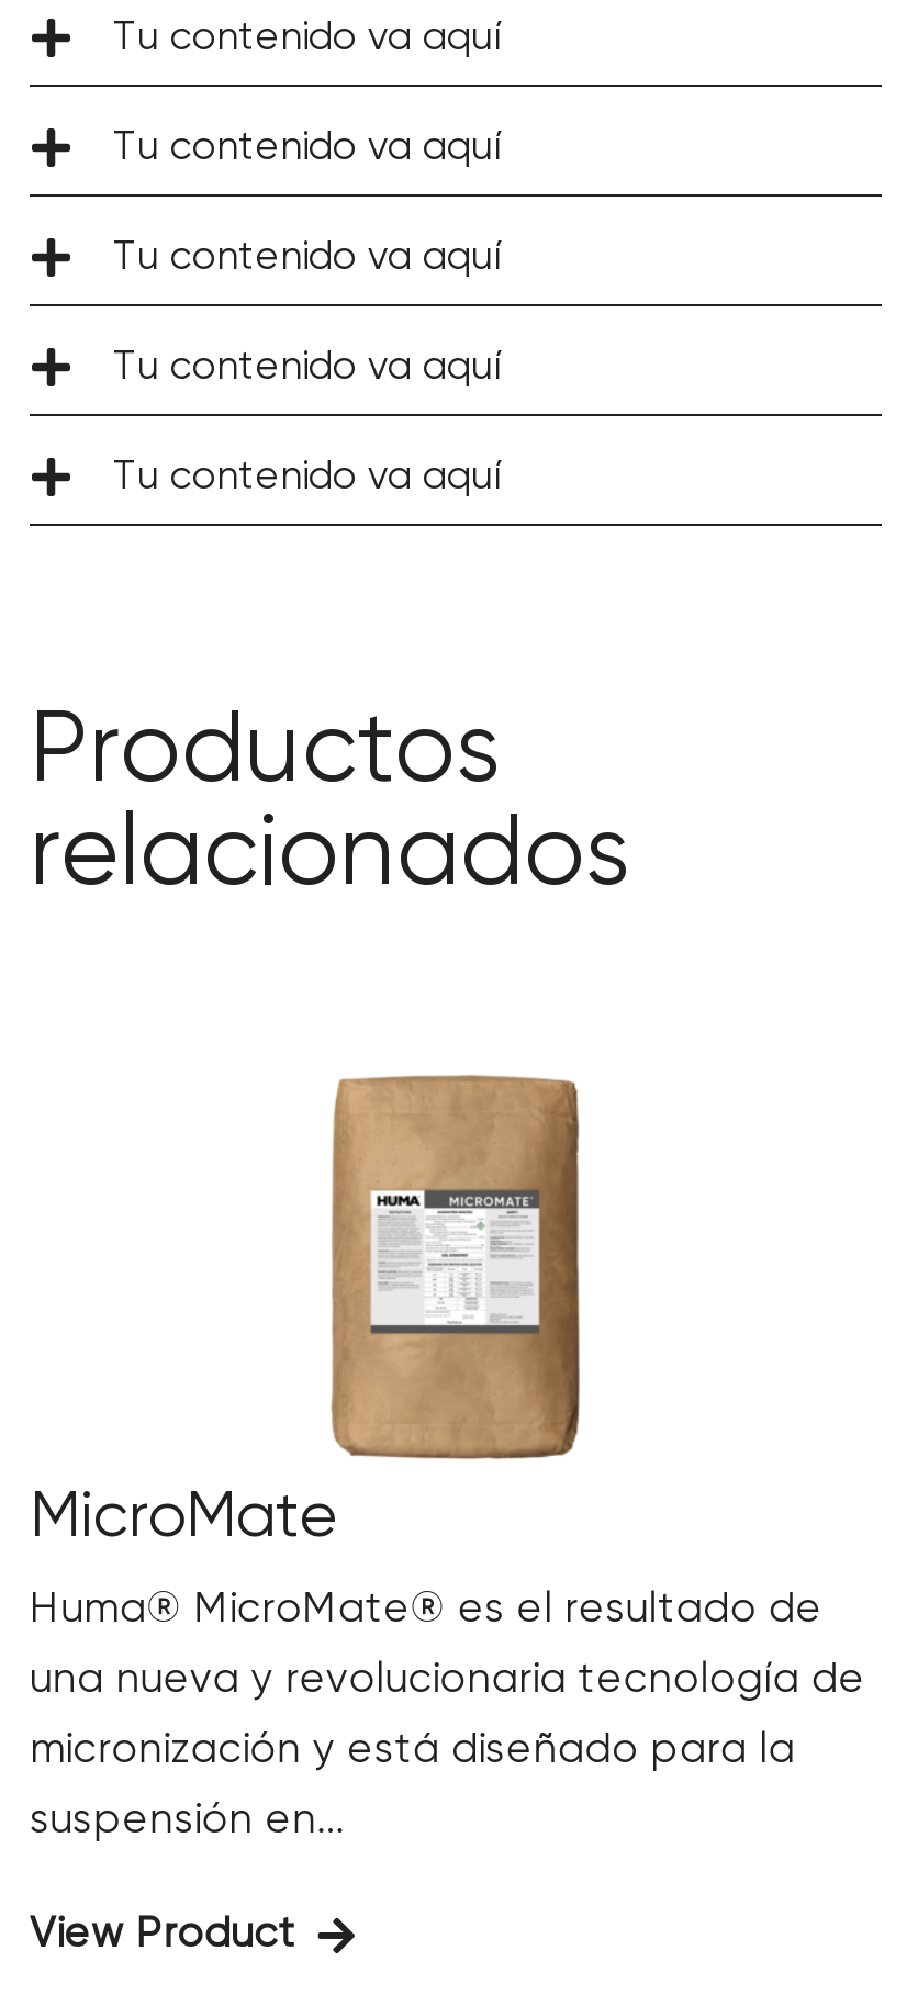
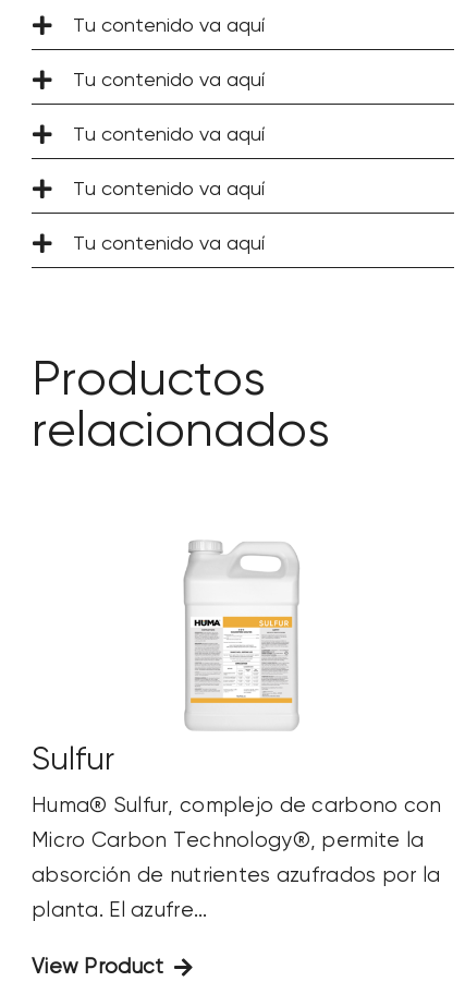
- [image]
+ [image]

- MicroMate
+ Sulfur

- Huma® MicroMate® es el resultado de
+ Huma® Sulfur, complejo de carbono con

- una nueva y revolucionaria tecnología de
+ Micro Carbon Technology®, permite la

- micronización y está diseñado para la
+ absorción de nutrientes azufrados por la

- suspensión en...
+ planta. El azufre...
